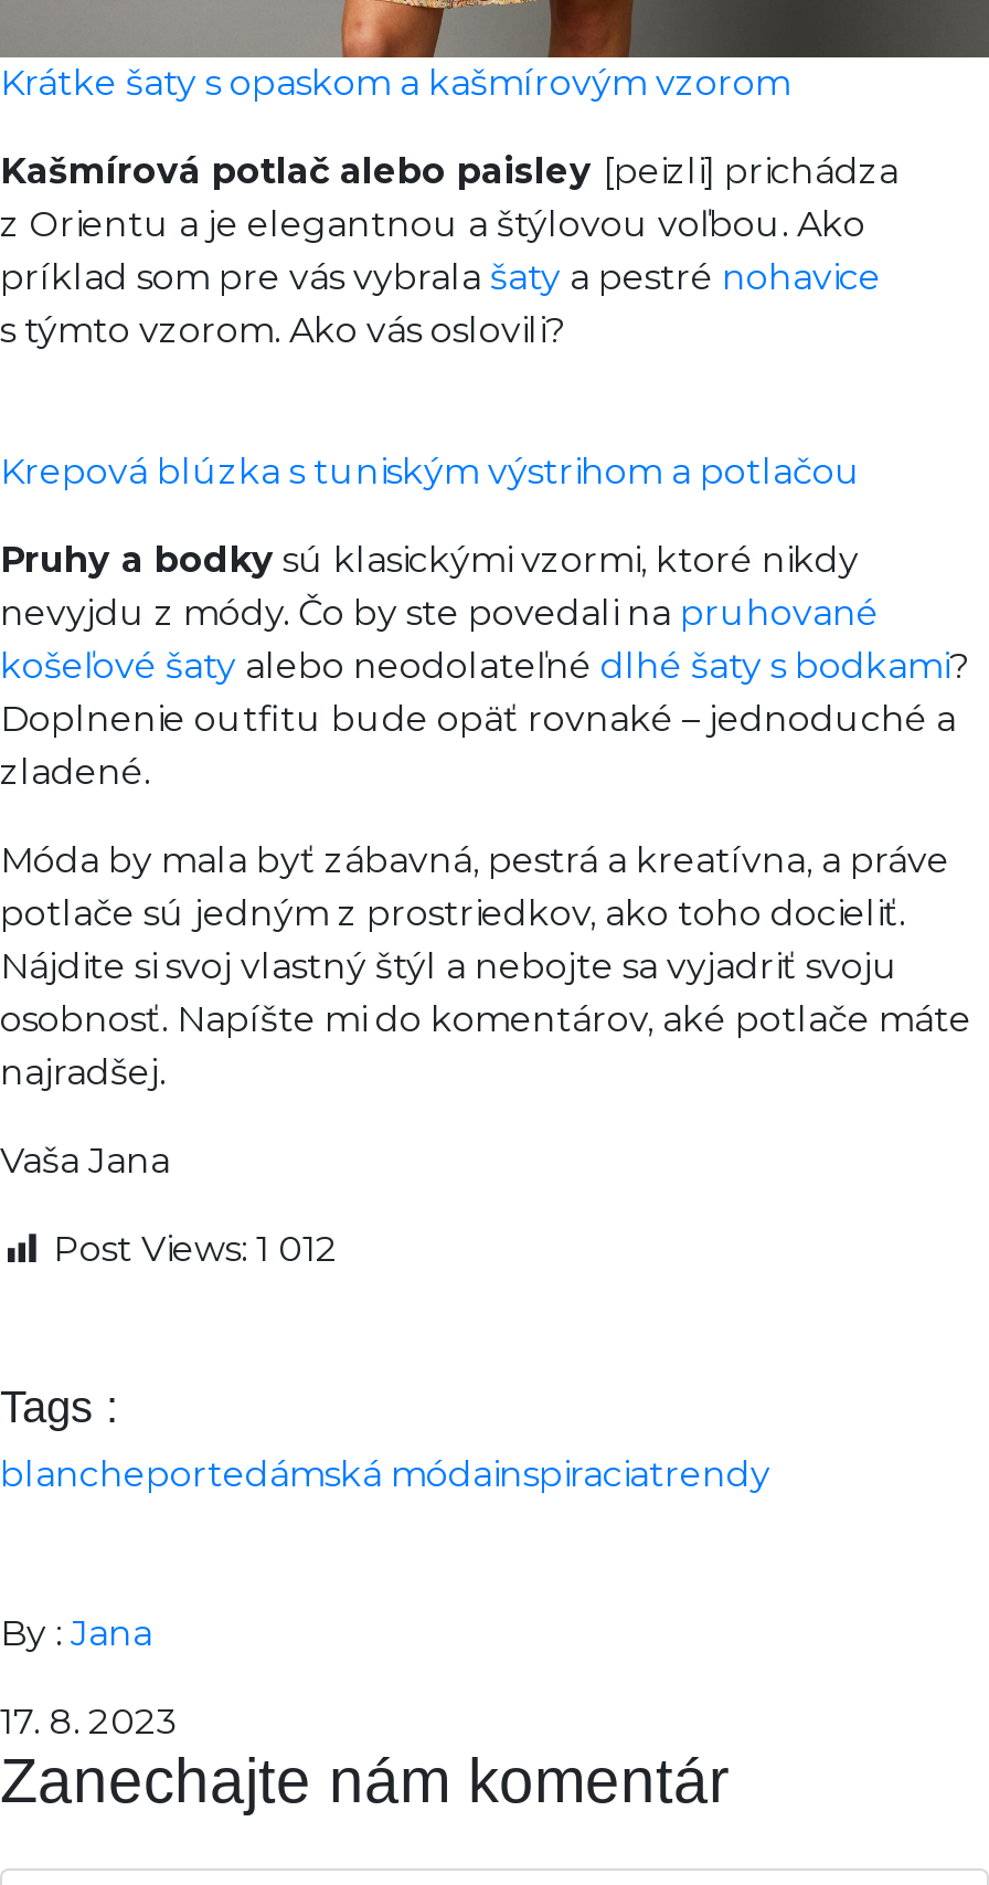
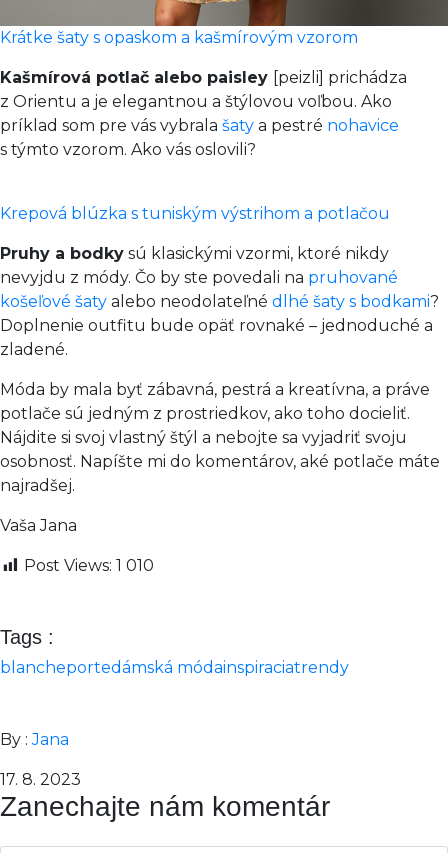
- Post Views: 1 012
+ Post Views: 1 010
